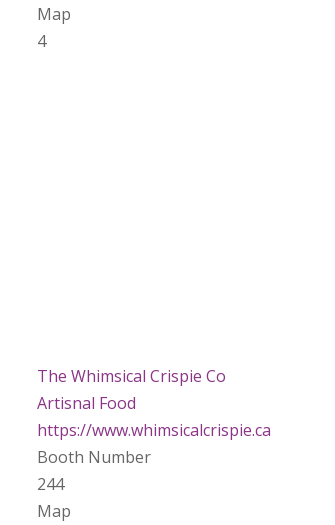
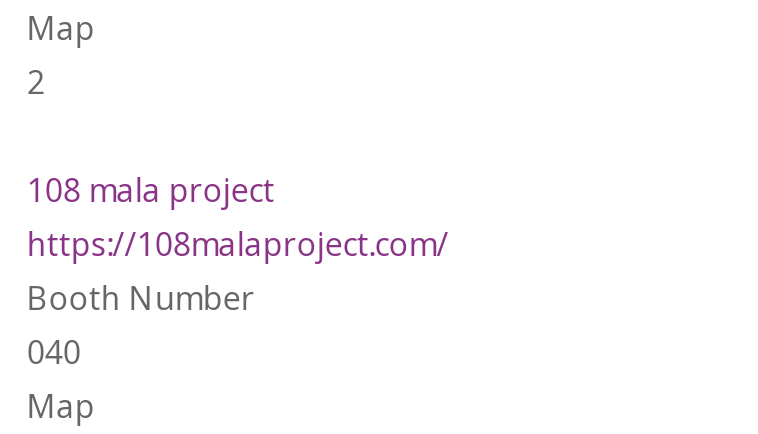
- 4
+ 2

- The Whimsical Crispie Co
- Artisnal Food
- https://www.whimsicalcrispie.ca
+ 108 mala project
+ https://108malaproject.com/

- 244
+ 040
